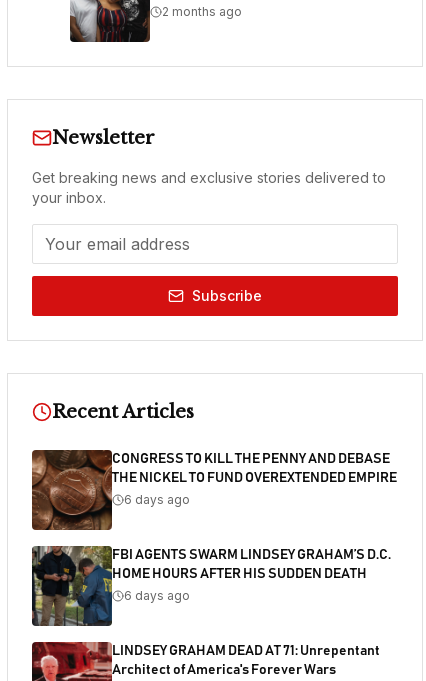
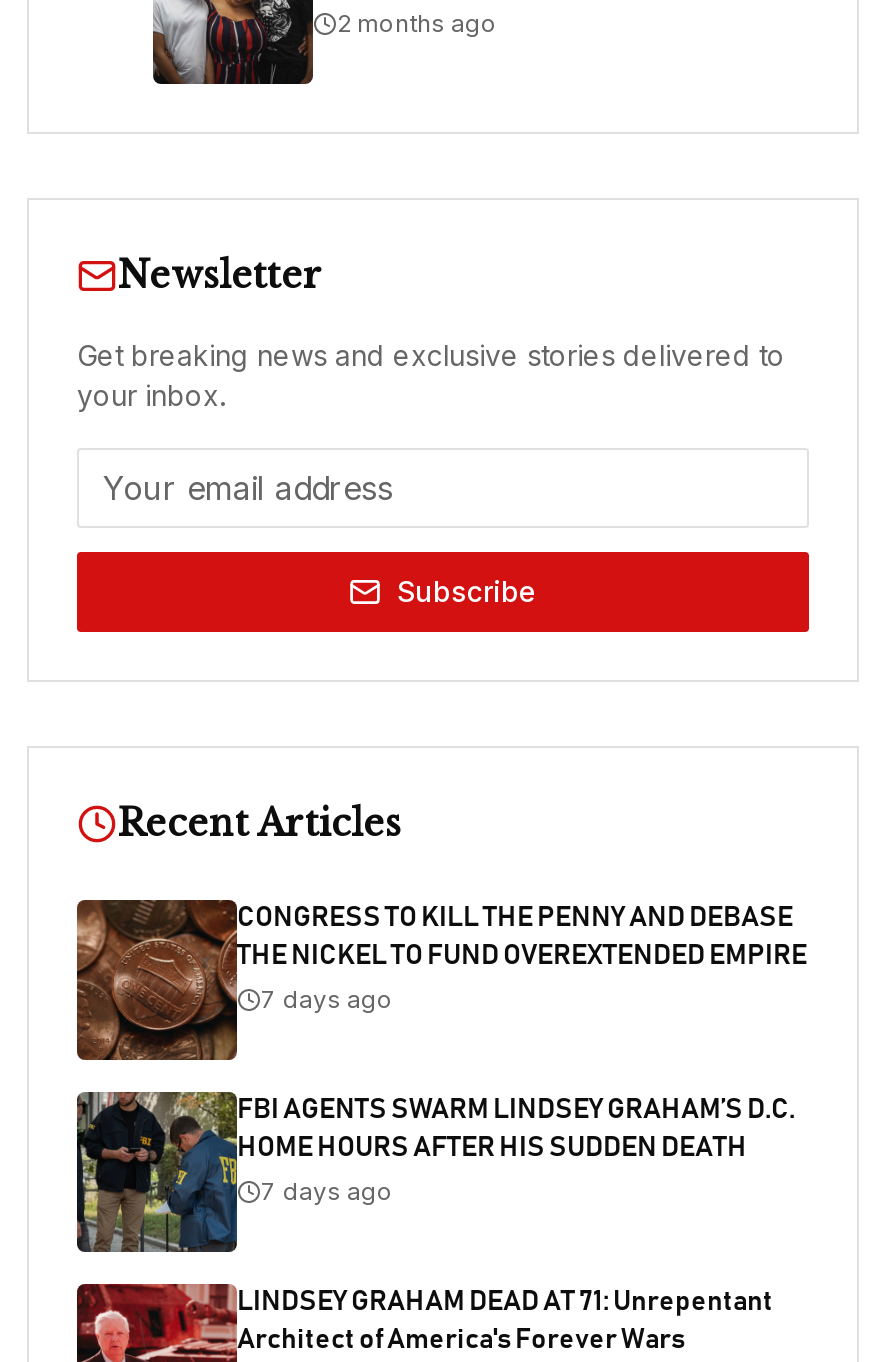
- 6 days ago
+ 7 days ago

- 6 days ago
+ 7 days ago
